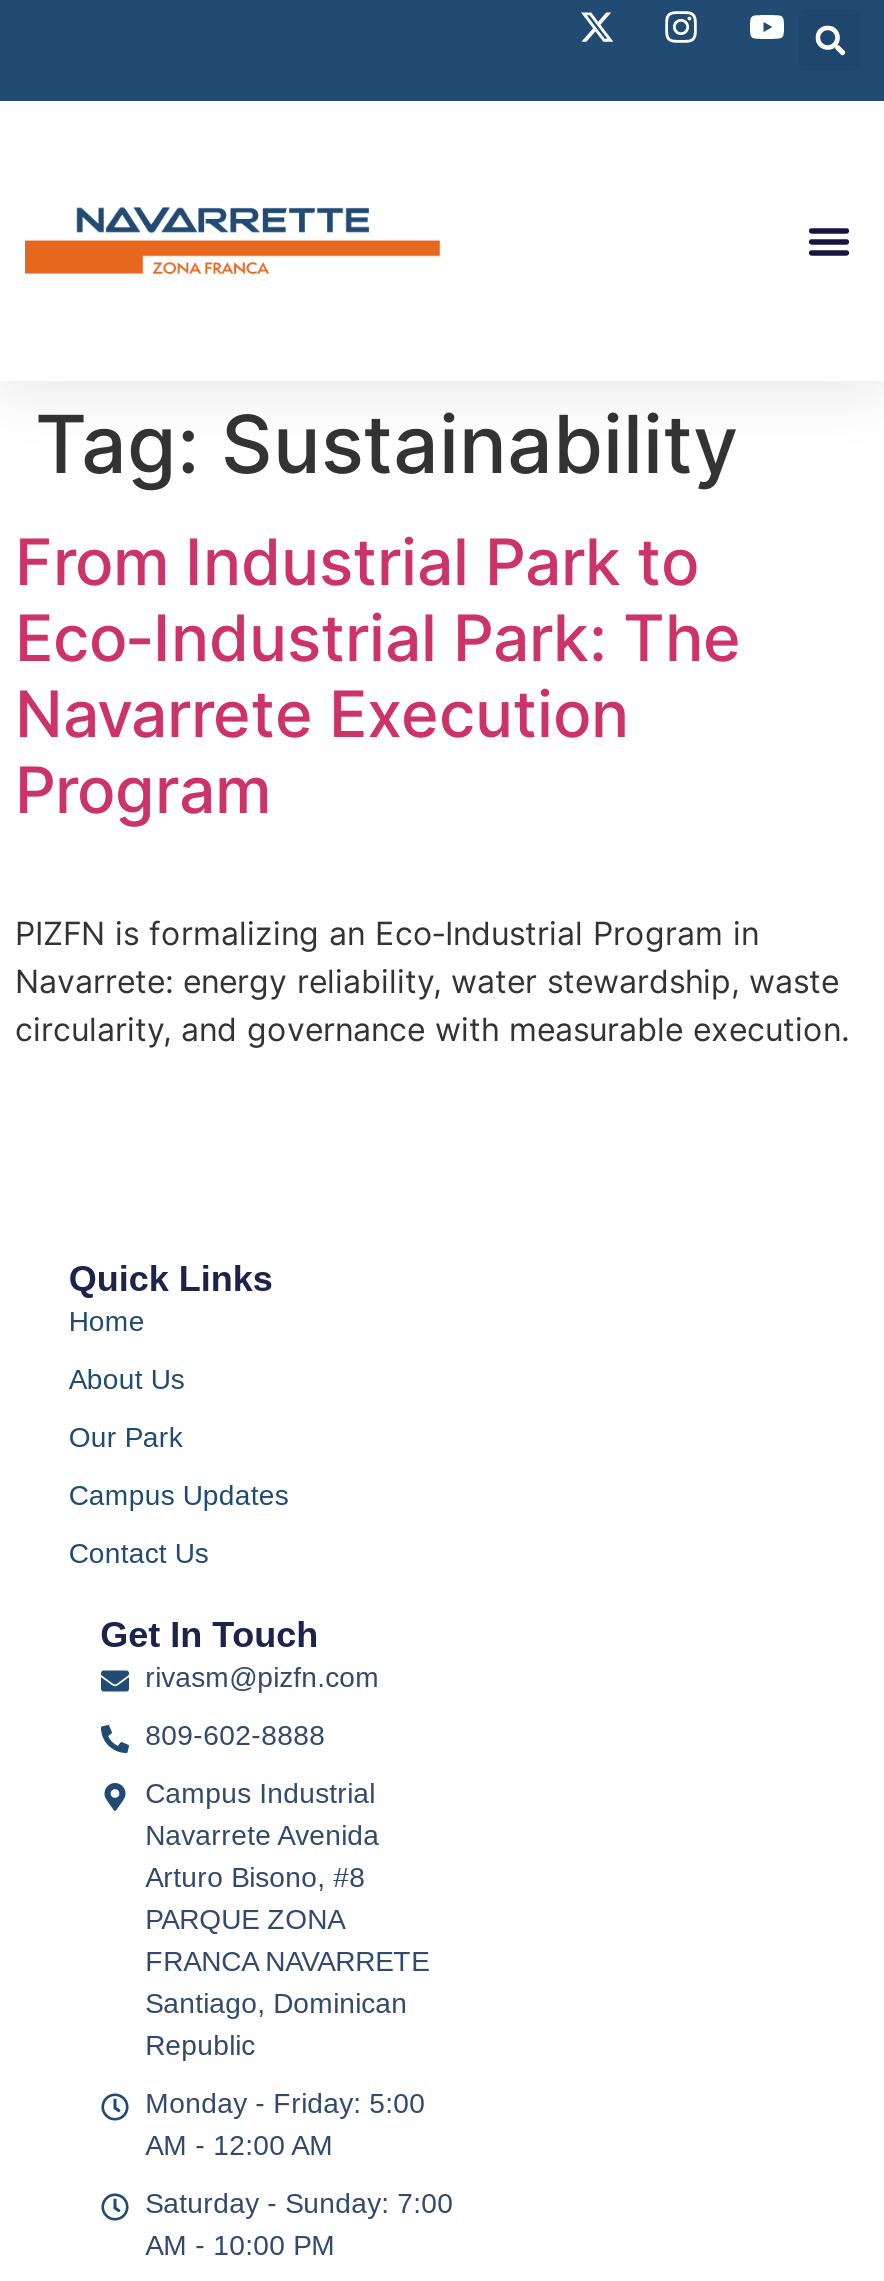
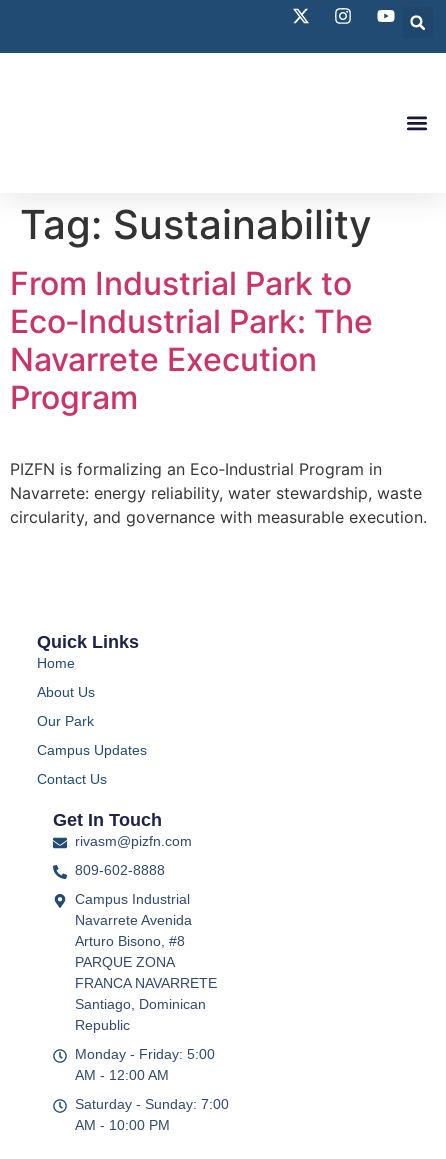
- [image]
